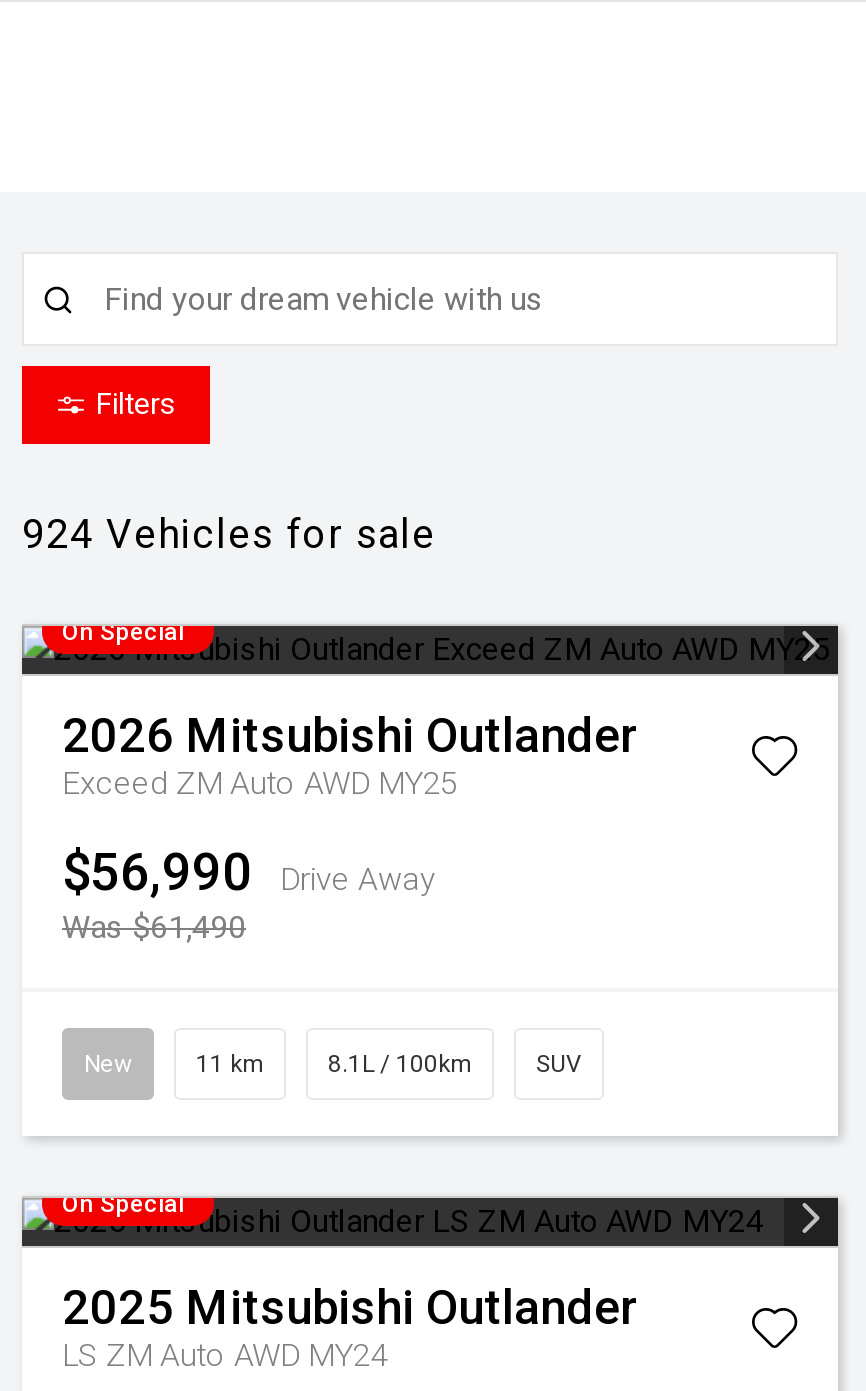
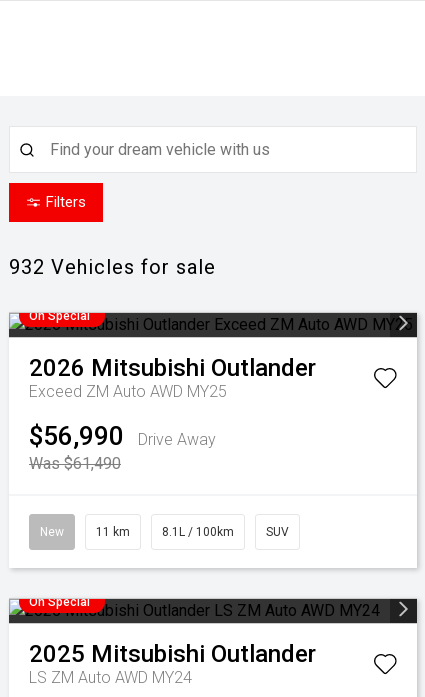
- 924 Vehicles for sale
+ 932 Vehicles for sale
